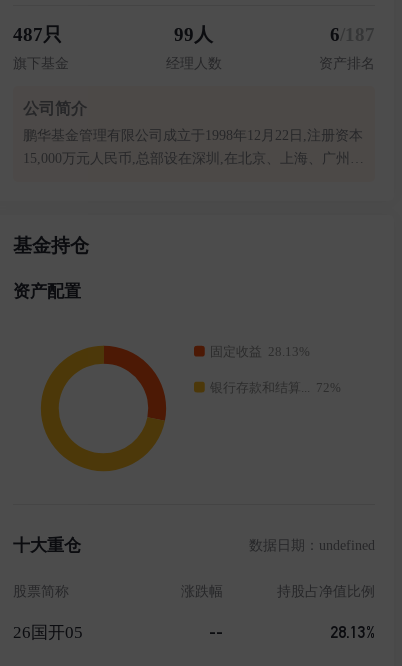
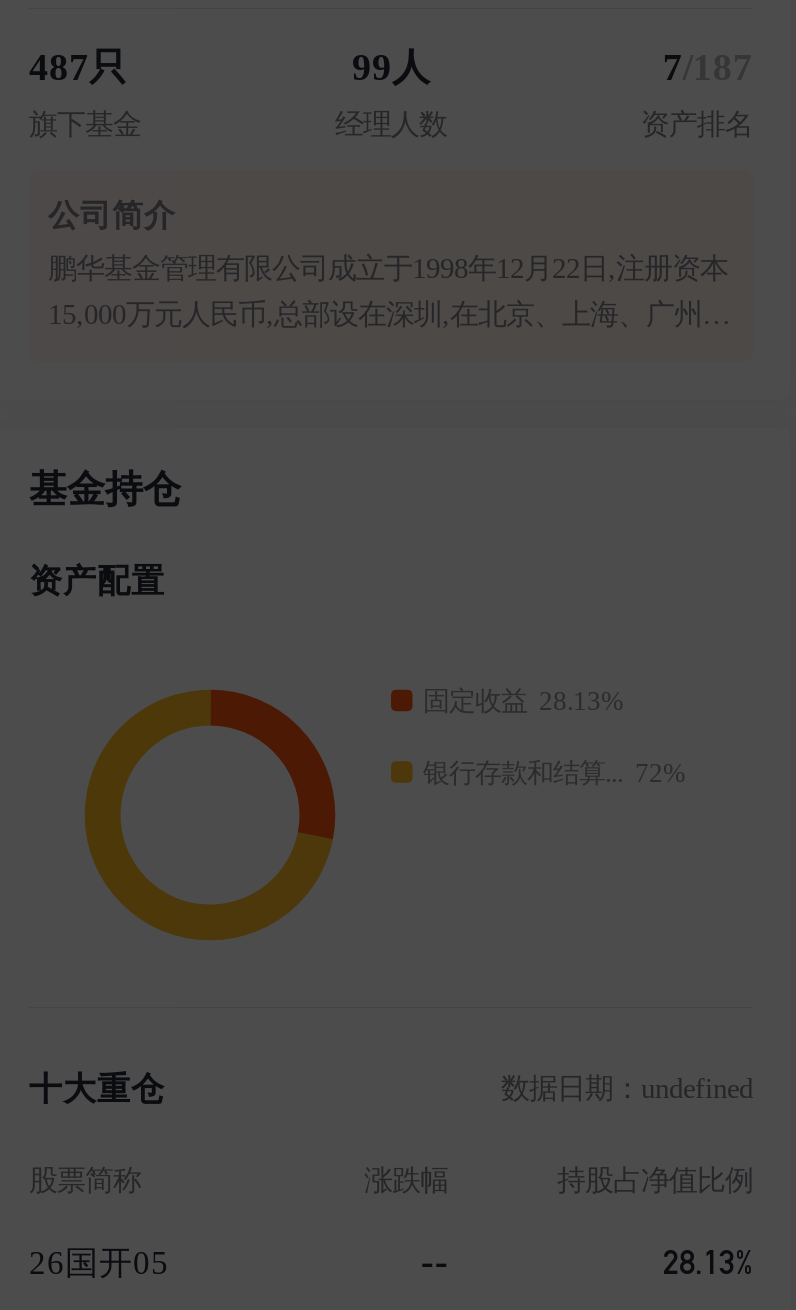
- 6 /187
+ 7 /187
